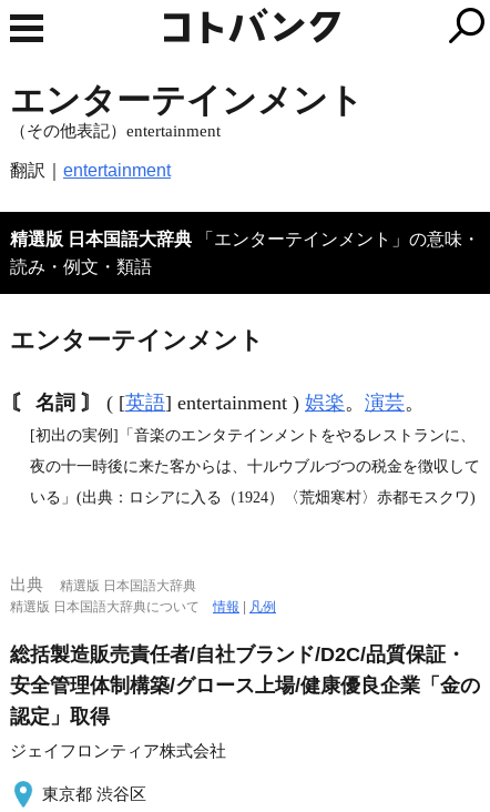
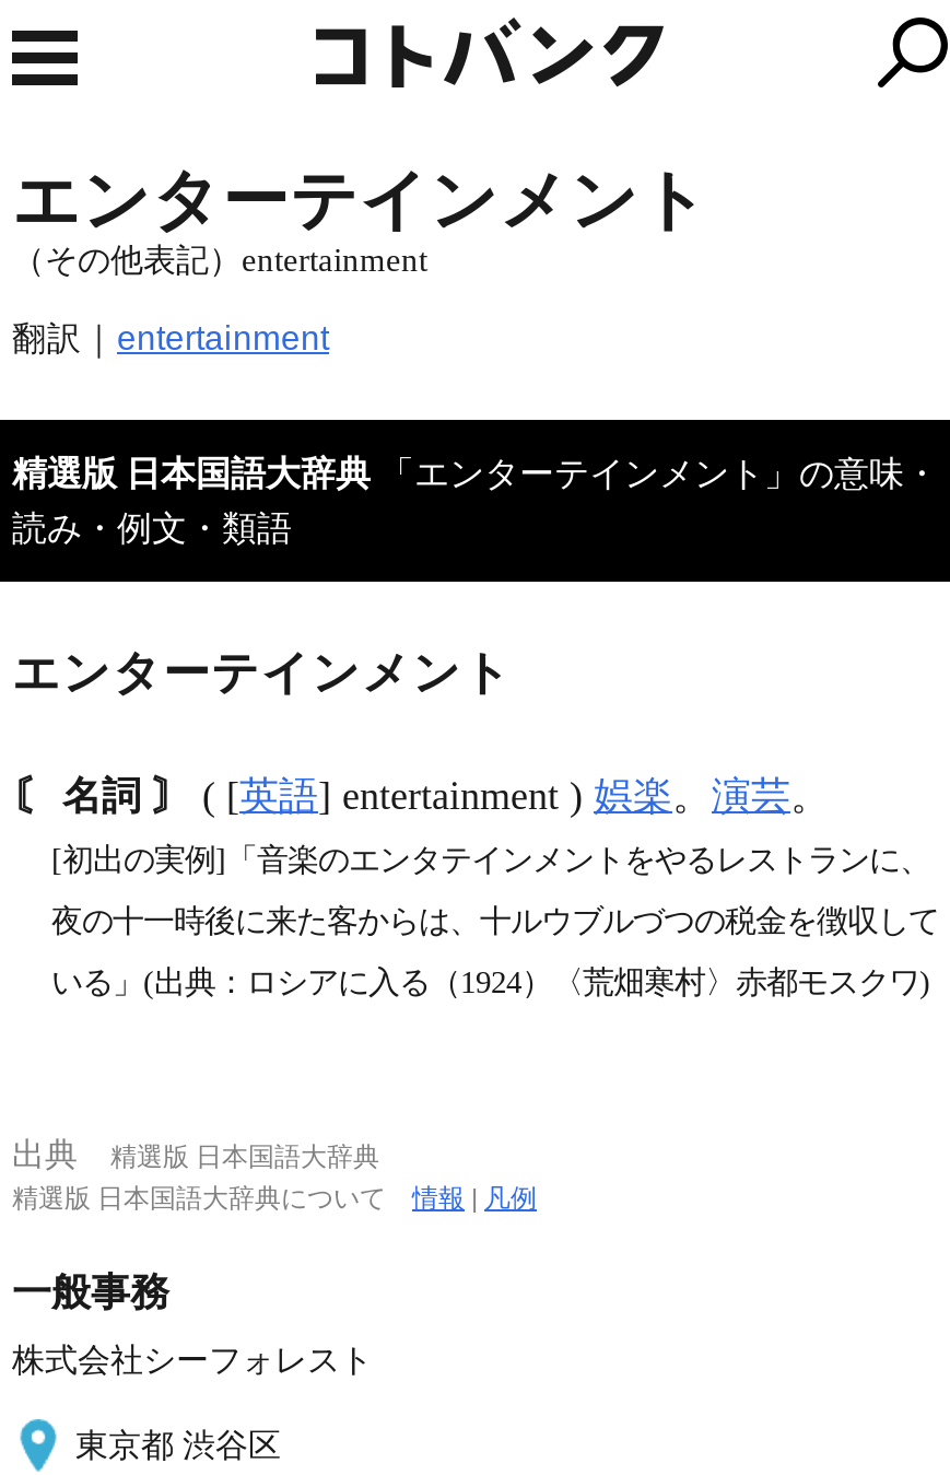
- 総括製造販売責任者/自社ブランド/D2C/品質保証・
- 安全管理体制構築/グロース上場/健康優良企業「金の
- 認定」取得
+ 一般事務

- ジェイフロンティア株式会社
+ 株式会社シーフォレスト
